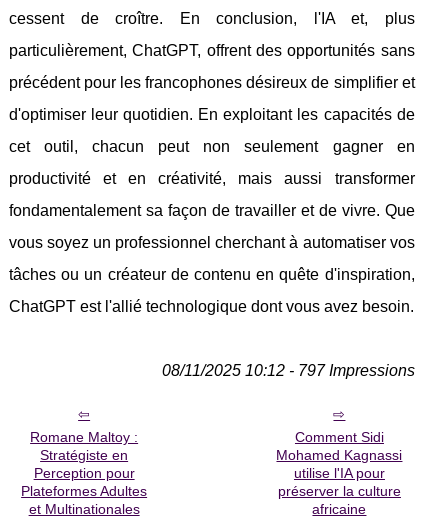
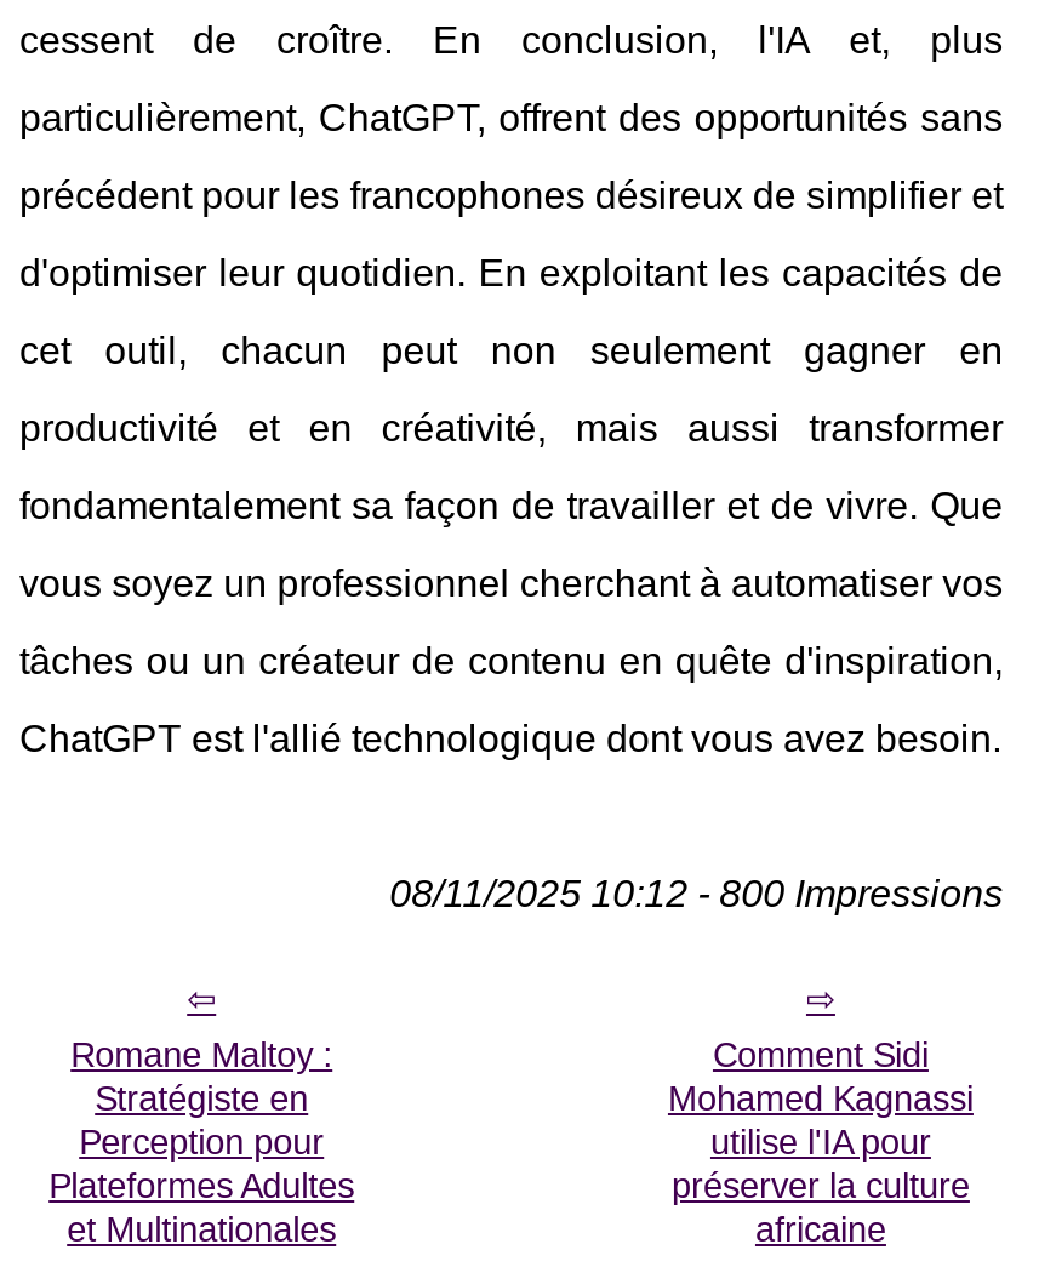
- 08/11/2025 10:12 - 797 Impressions
+ 08/11/2025 10:12 - 800 Impressions
